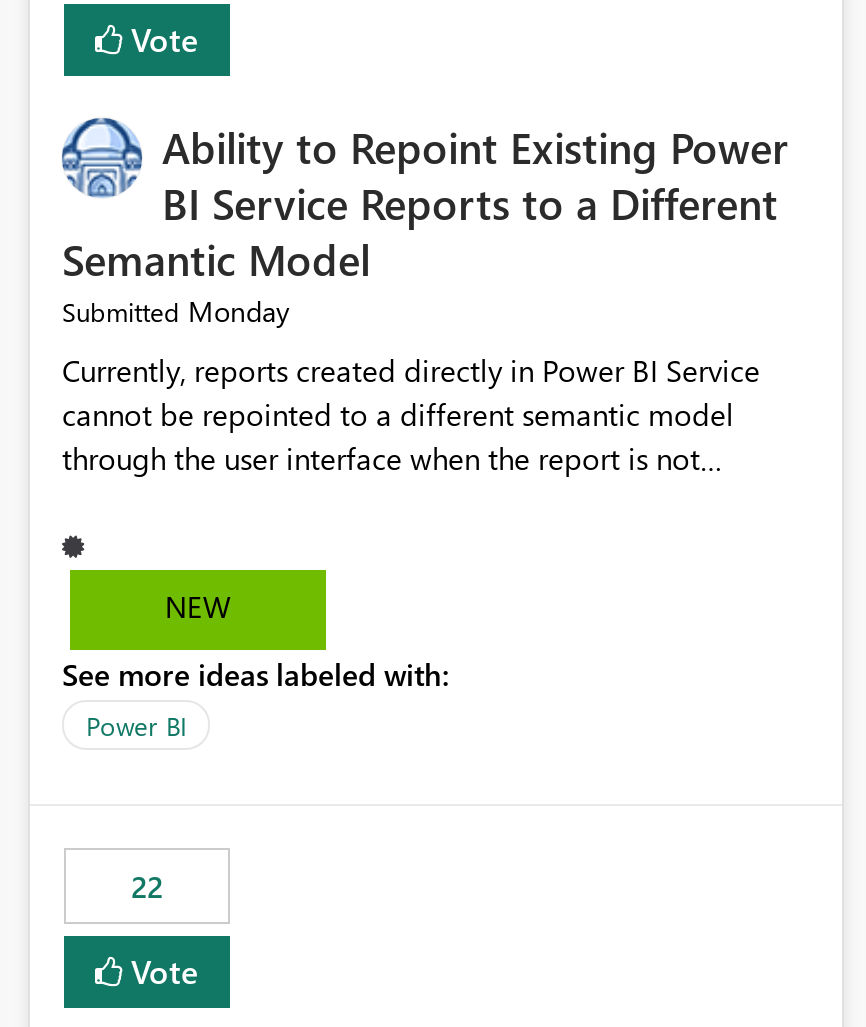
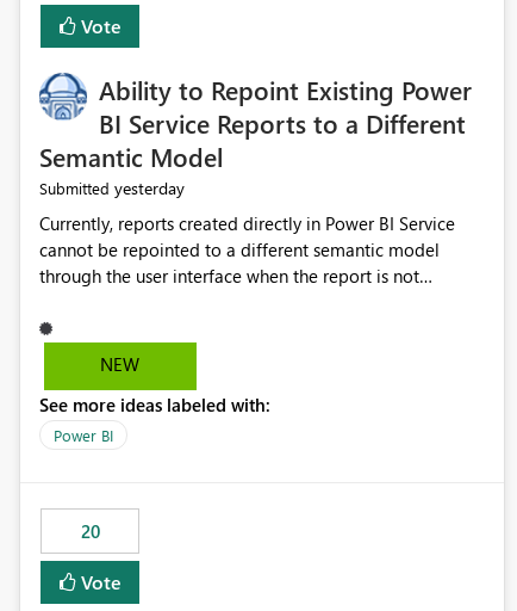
- Submitted Monday
+ Submitted yesterday

- 22
+ 20
